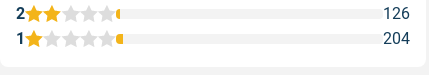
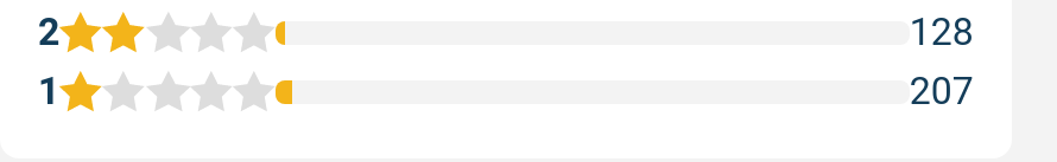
- 126
+ 128

- 204
+ 207
